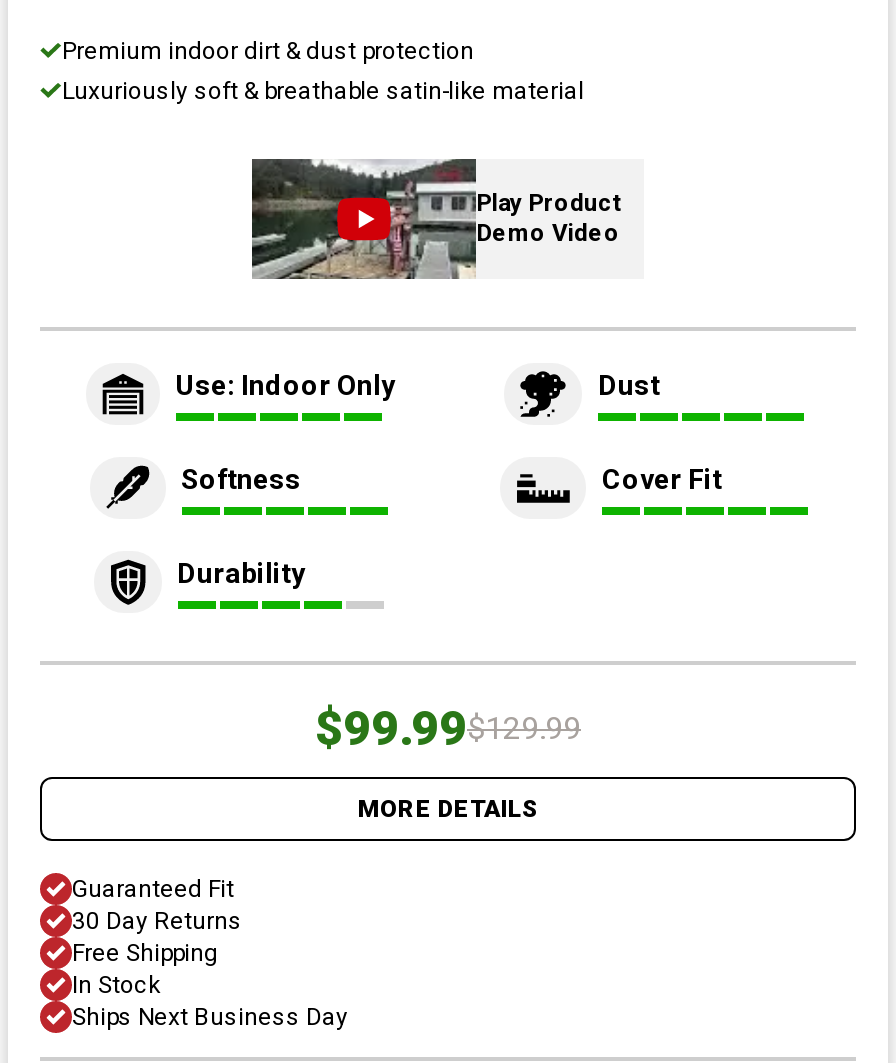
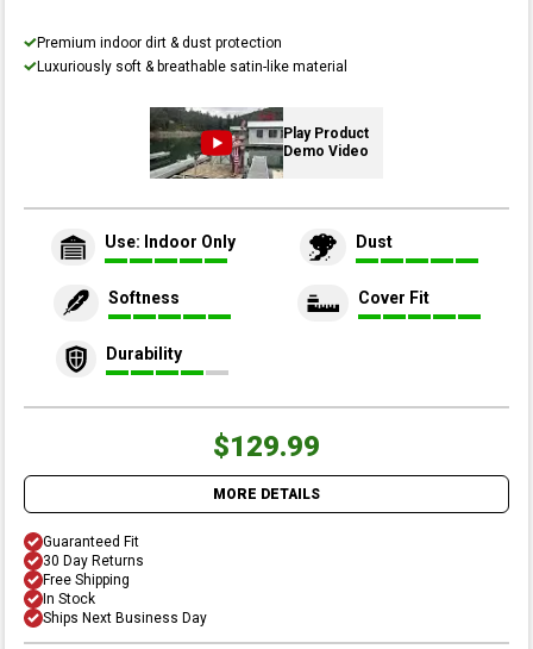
- $99.99$129.99
+ $129.99
